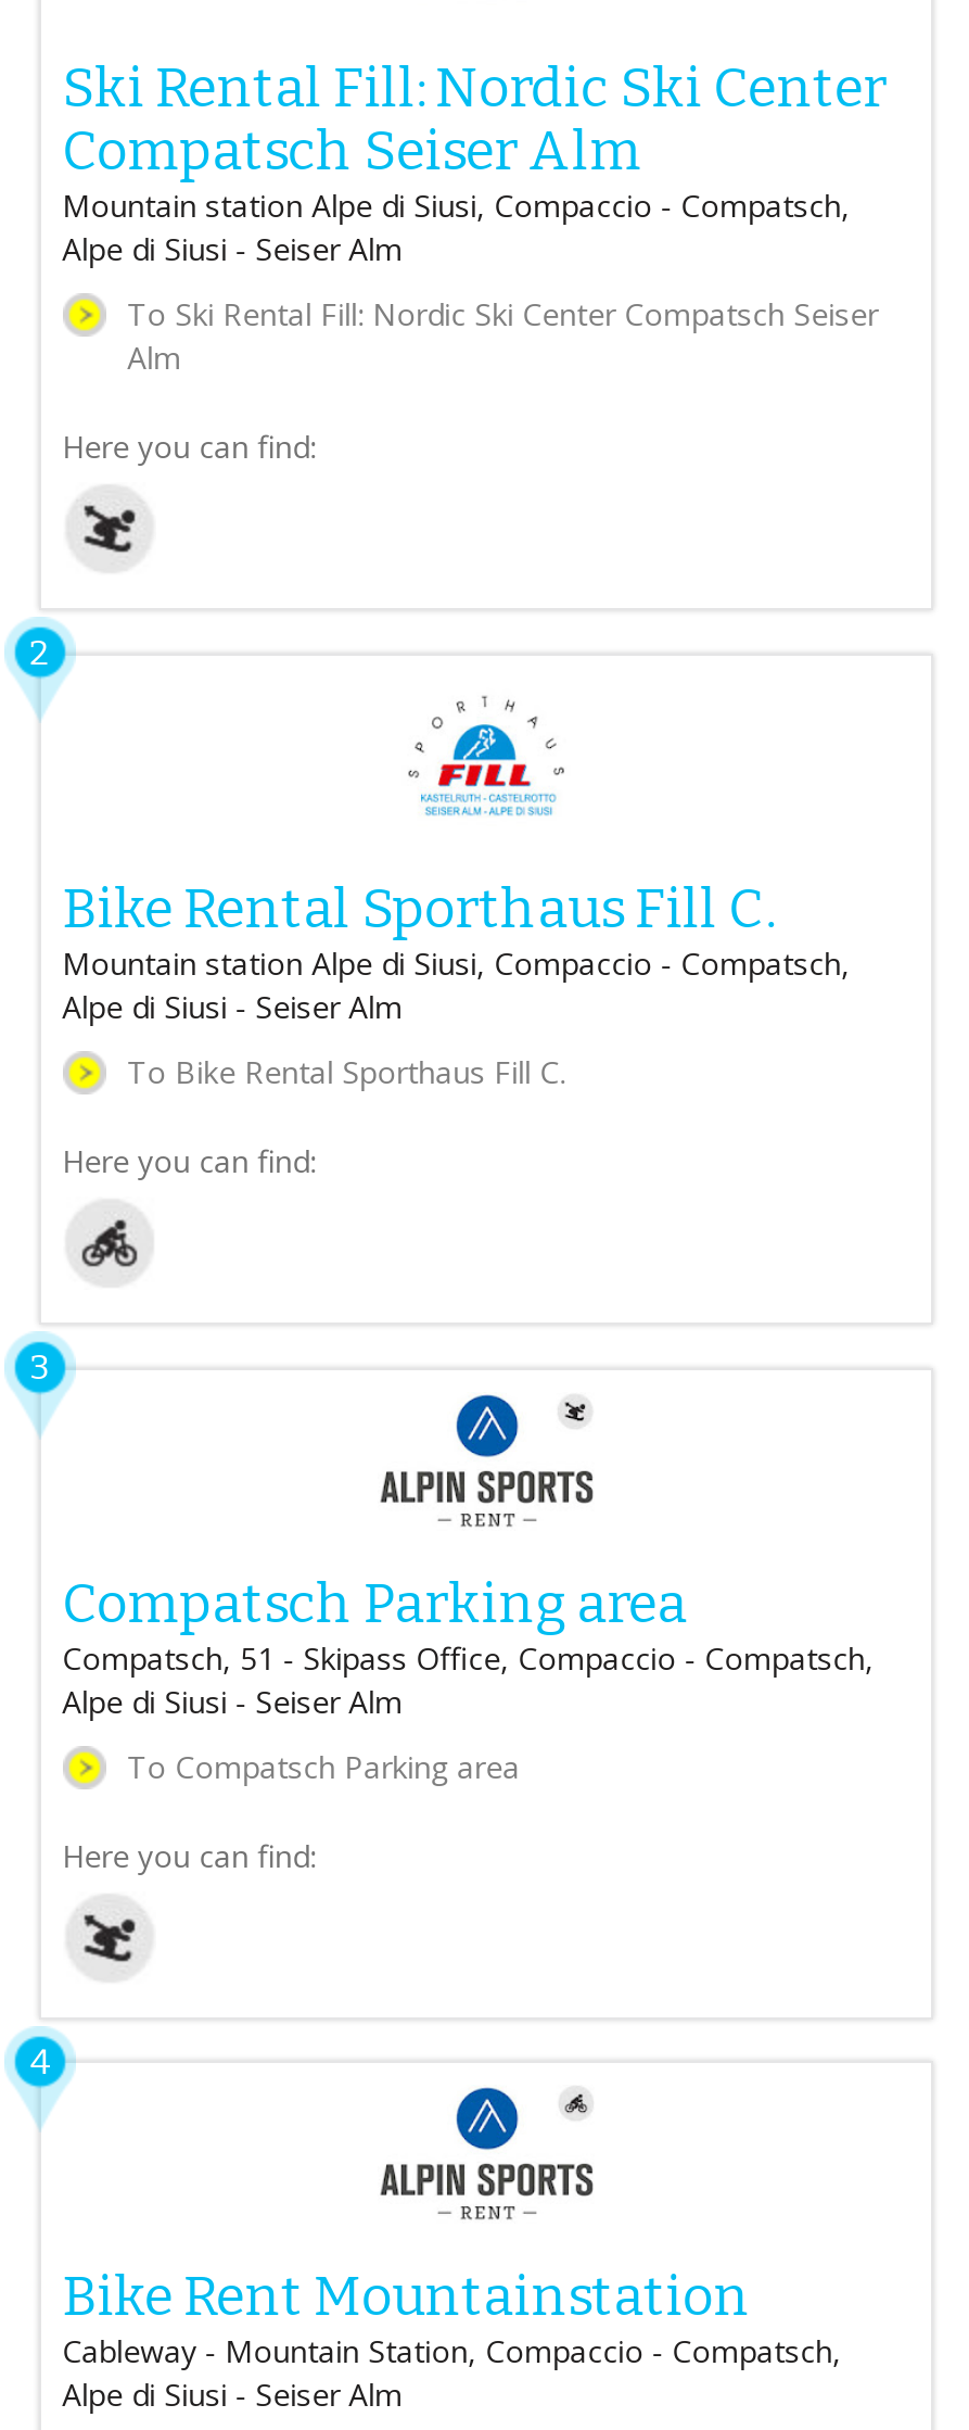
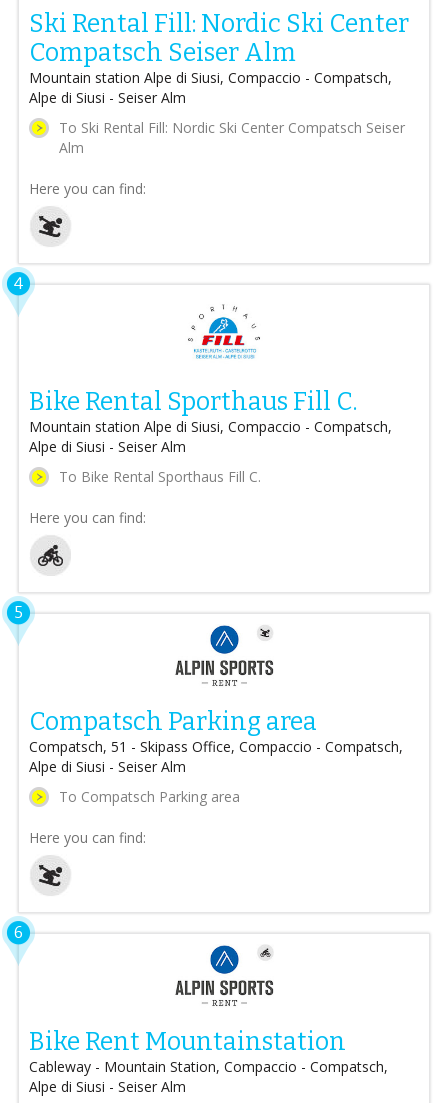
- 2
+ 4

- 3
+ 5

- 4
+ 6
